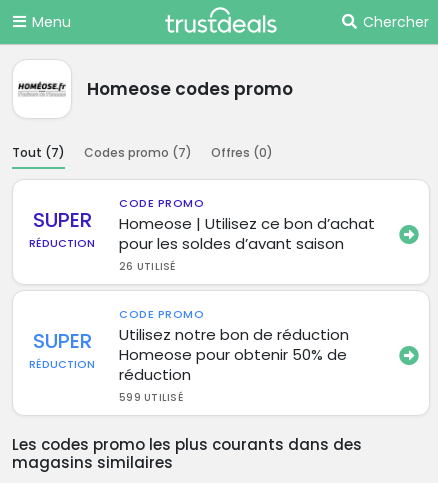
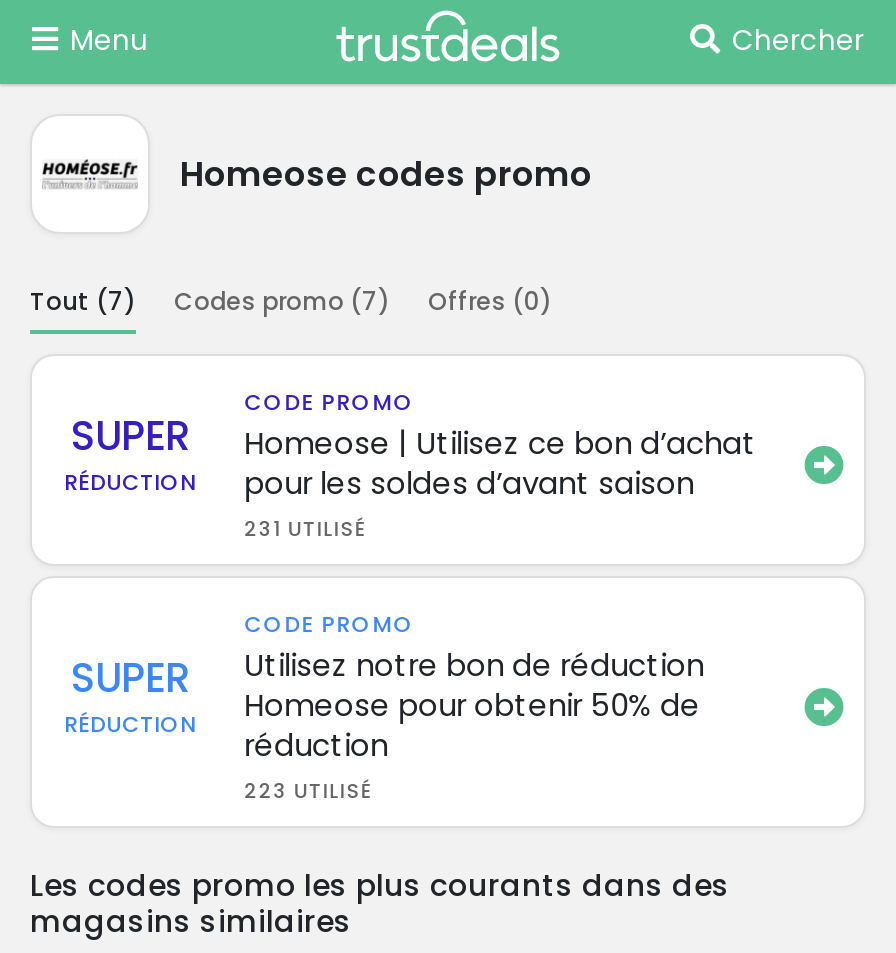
- 26 UTILISÉ
+ 231 UTILISÉ

- 599 UTILISÉ
+ 223 UTILISÉ
